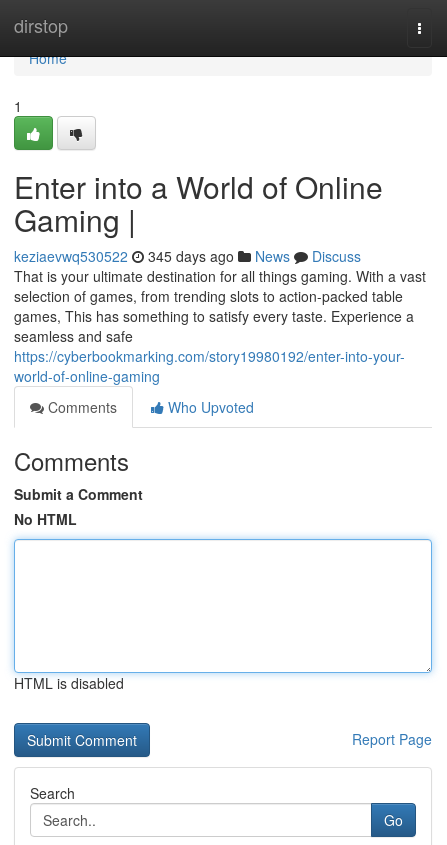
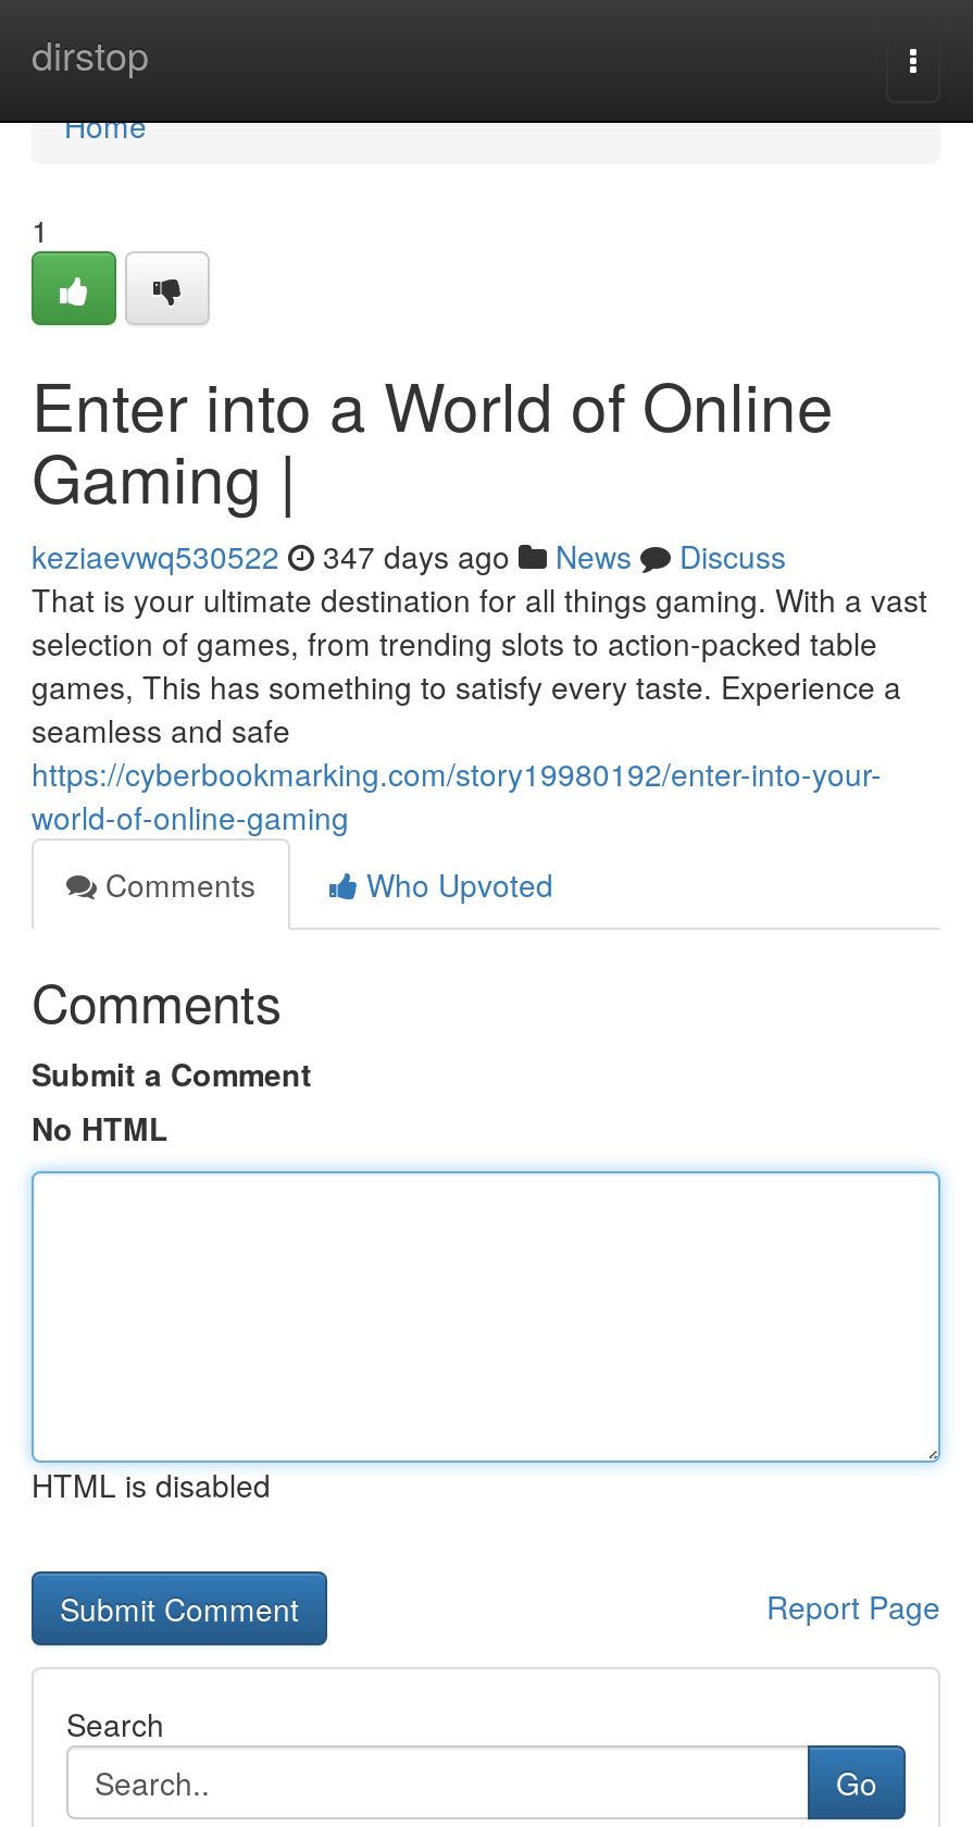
- keziaevwq530522 345 days ago News Discuss
+ keziaevwq530522 347 days ago News Discuss
